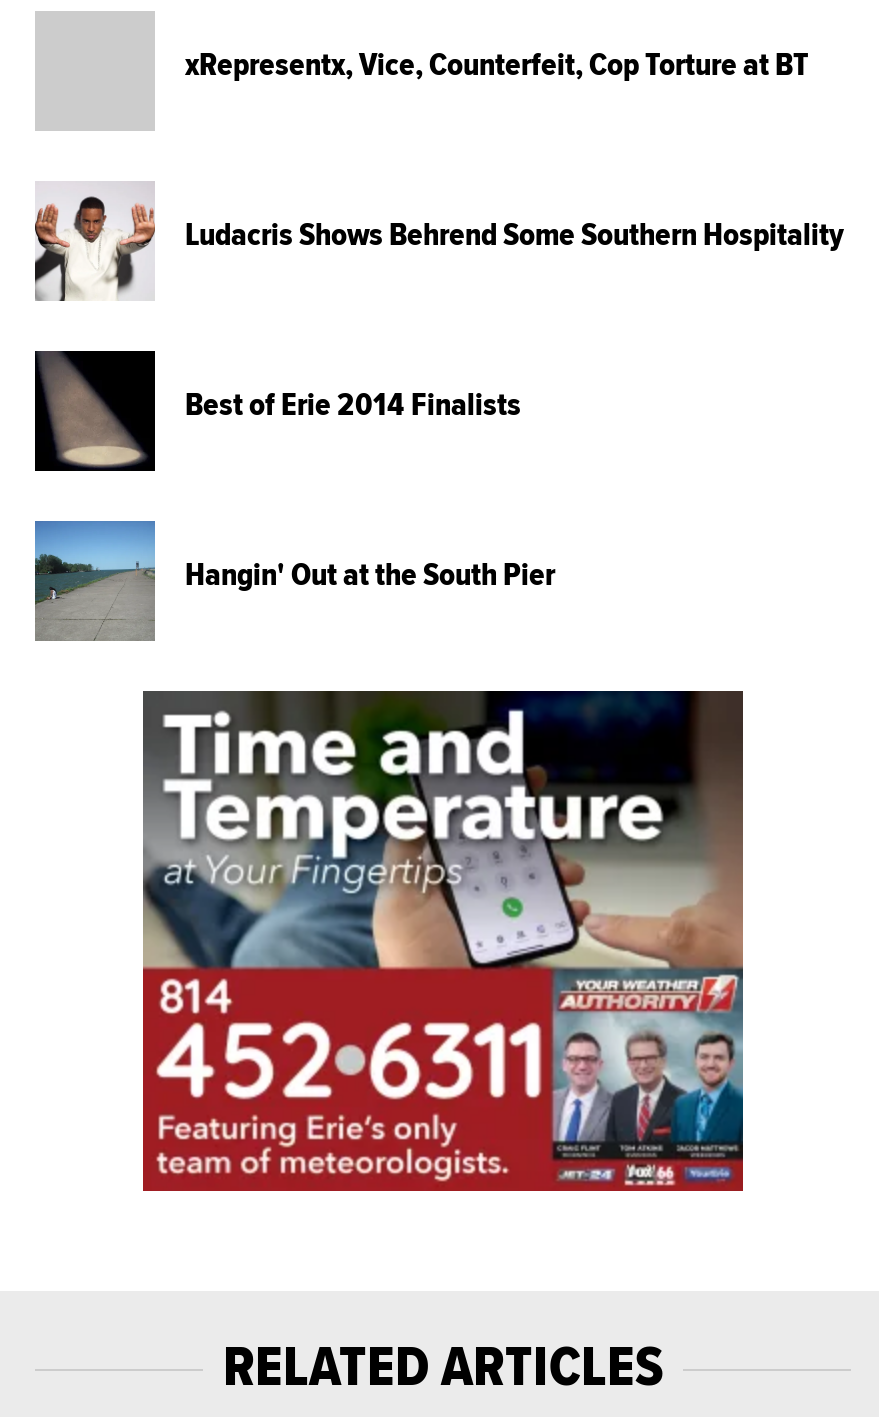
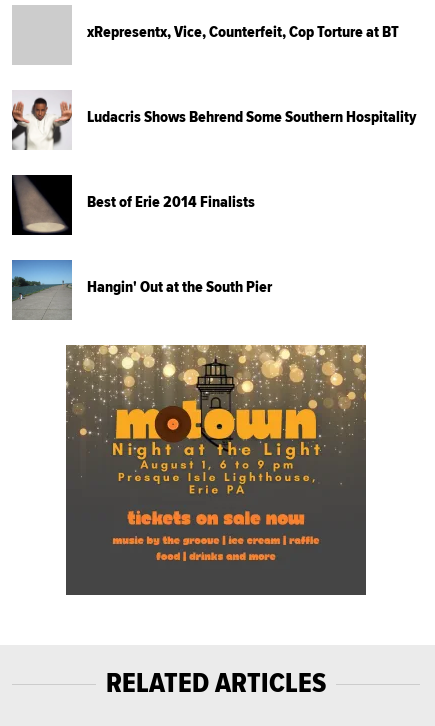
- [image]
+ [image]
